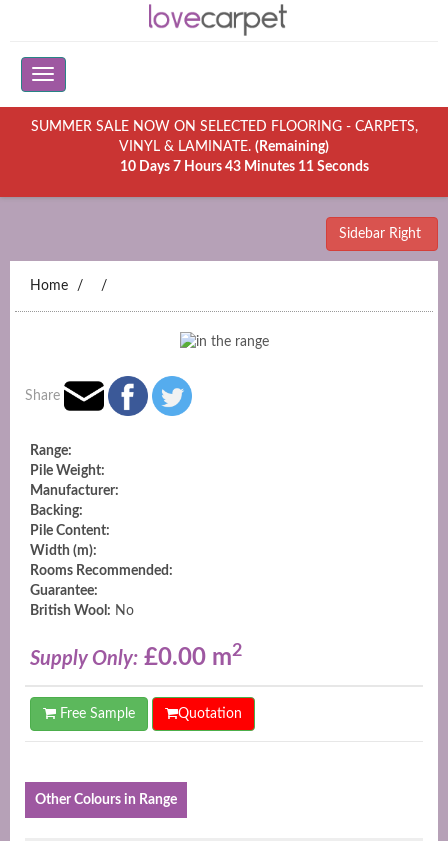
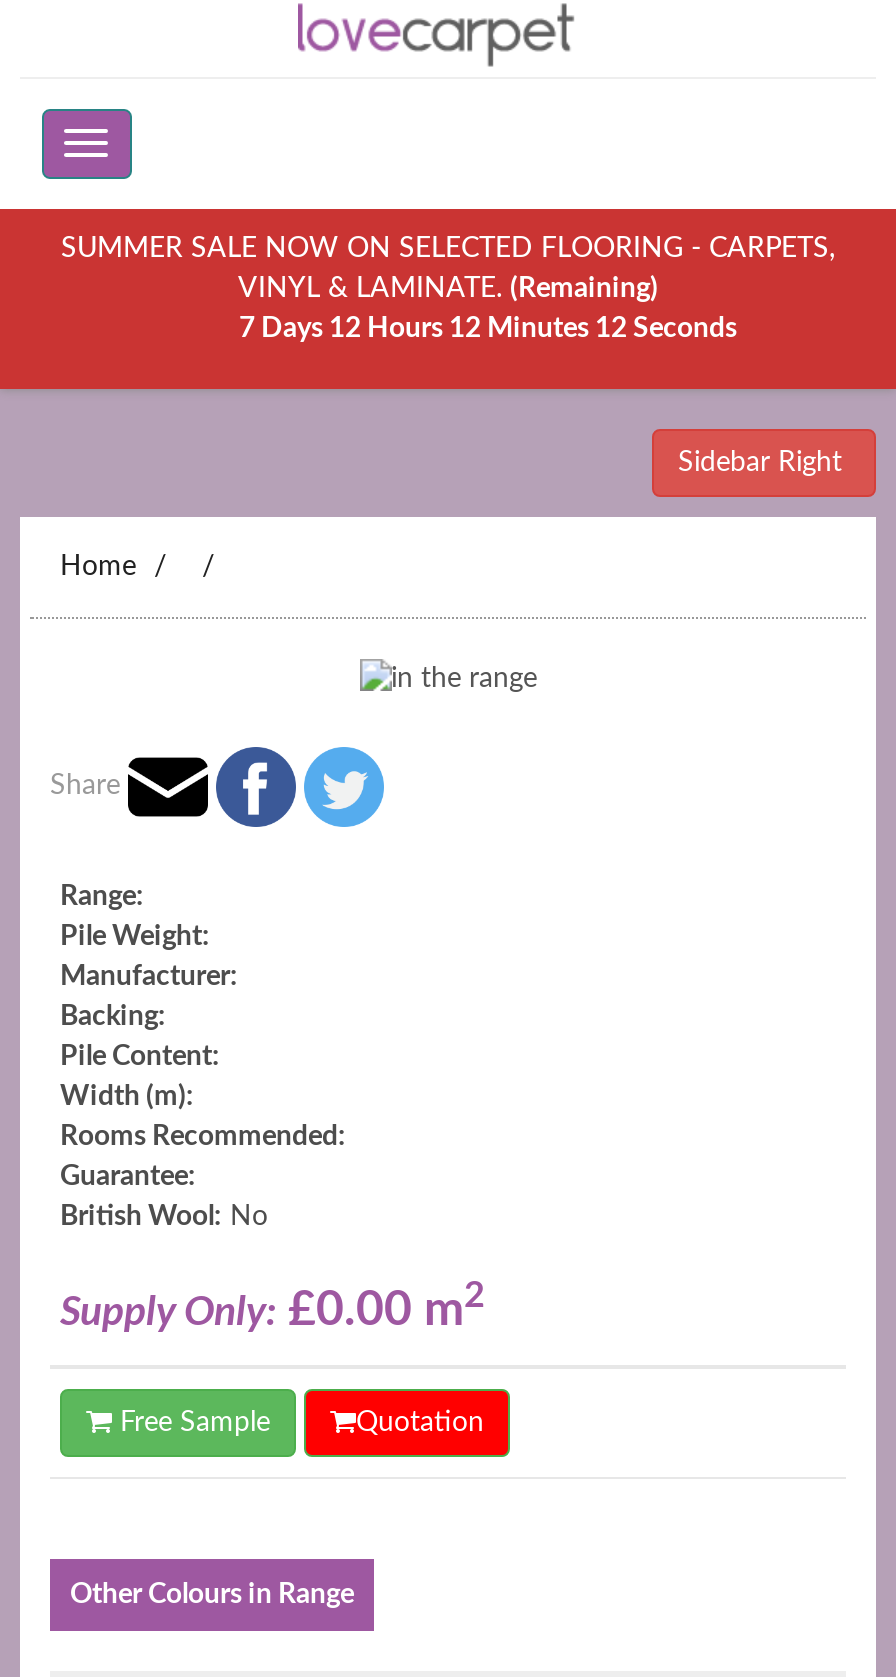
- 10 Days 7 Hours 43 Minutes 11 Seconds
+ 7 Days 12 Hours 12 Minutes 12 Seconds
